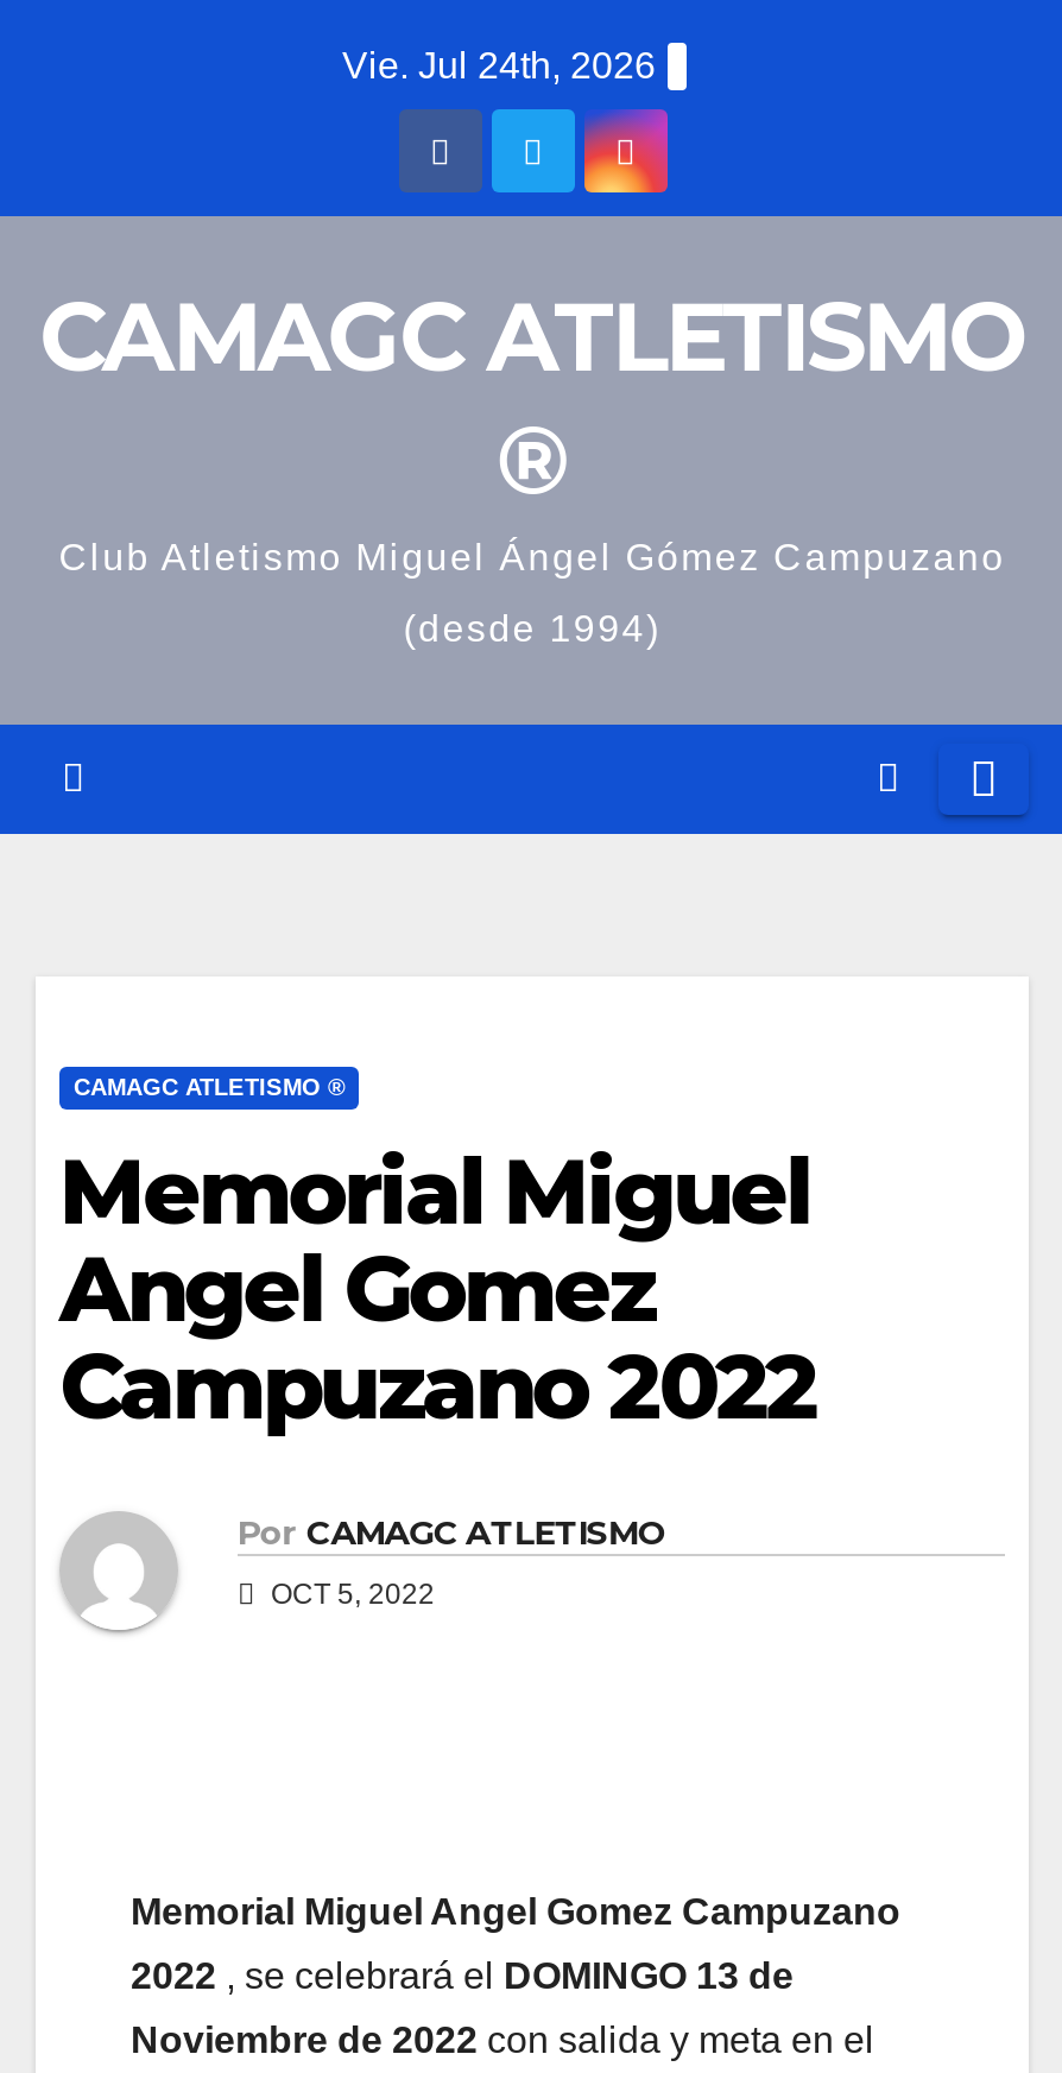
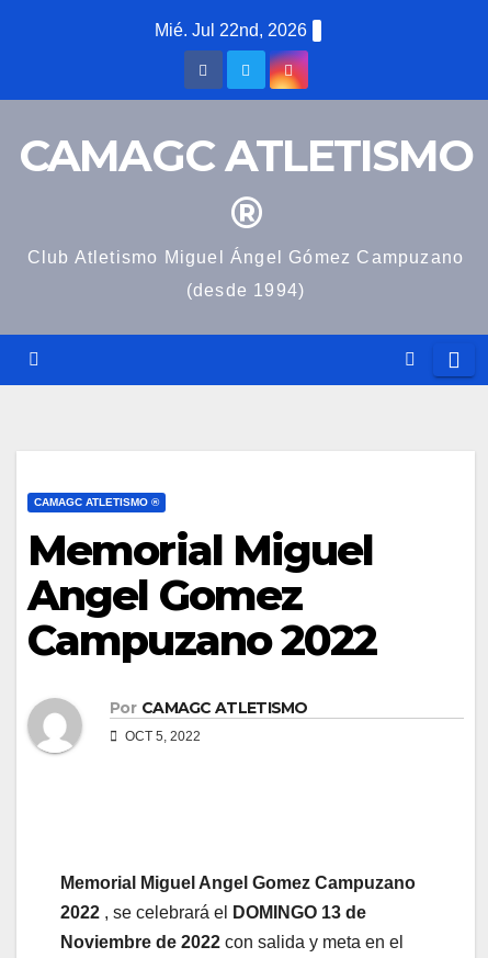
- Vie. Jul 24th, 2026
+ Mié. Jul 22nd, 2026
